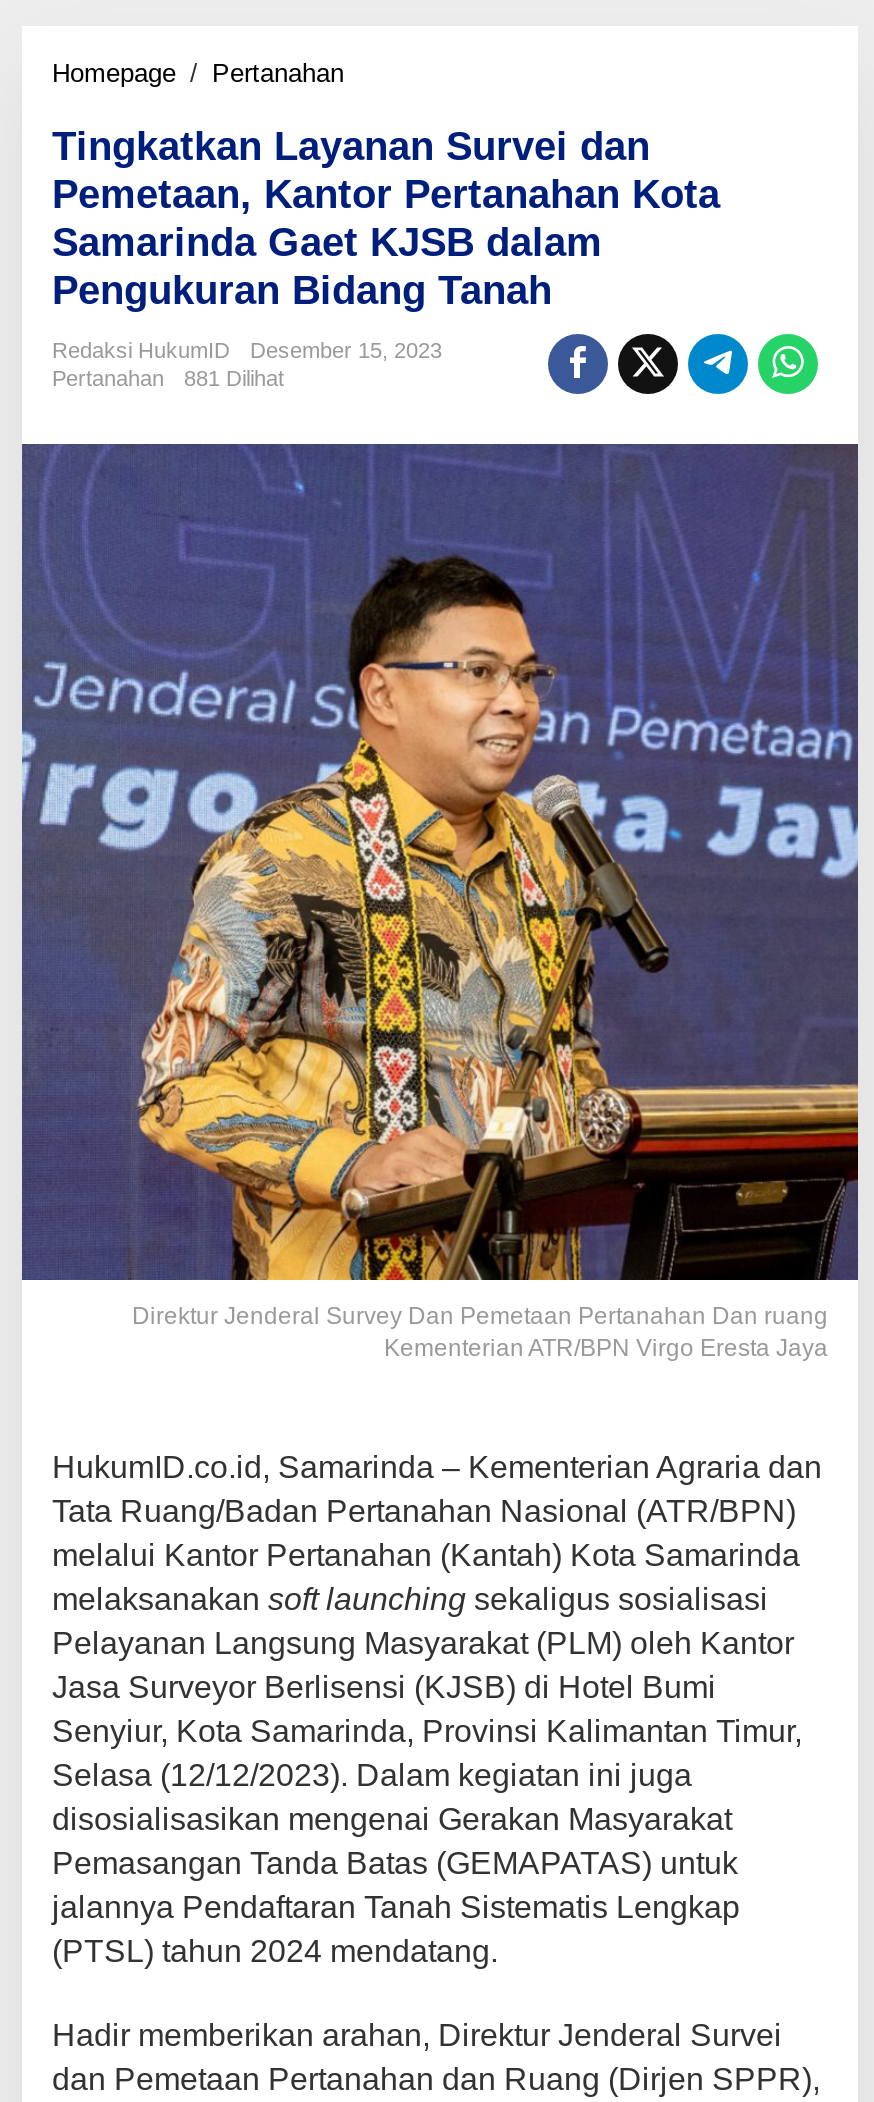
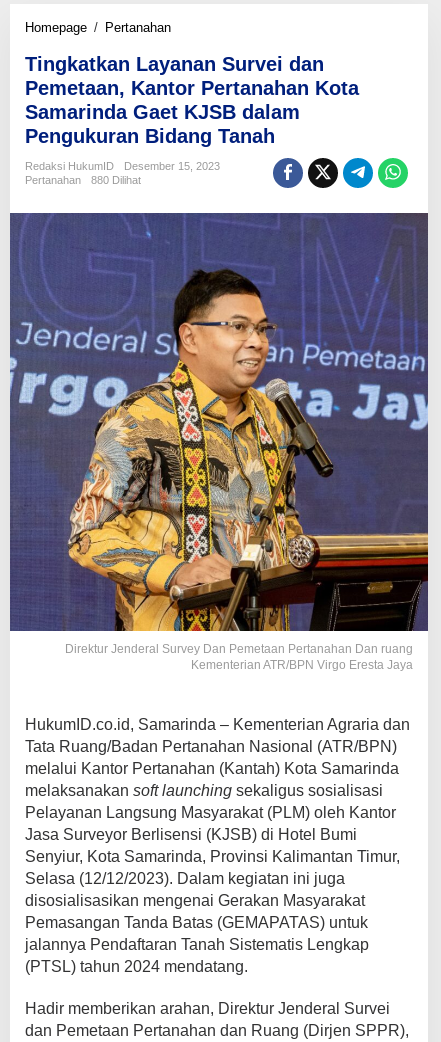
- Pertanahan 881 Dilihat
+ Pertanahan 880 Dilihat
